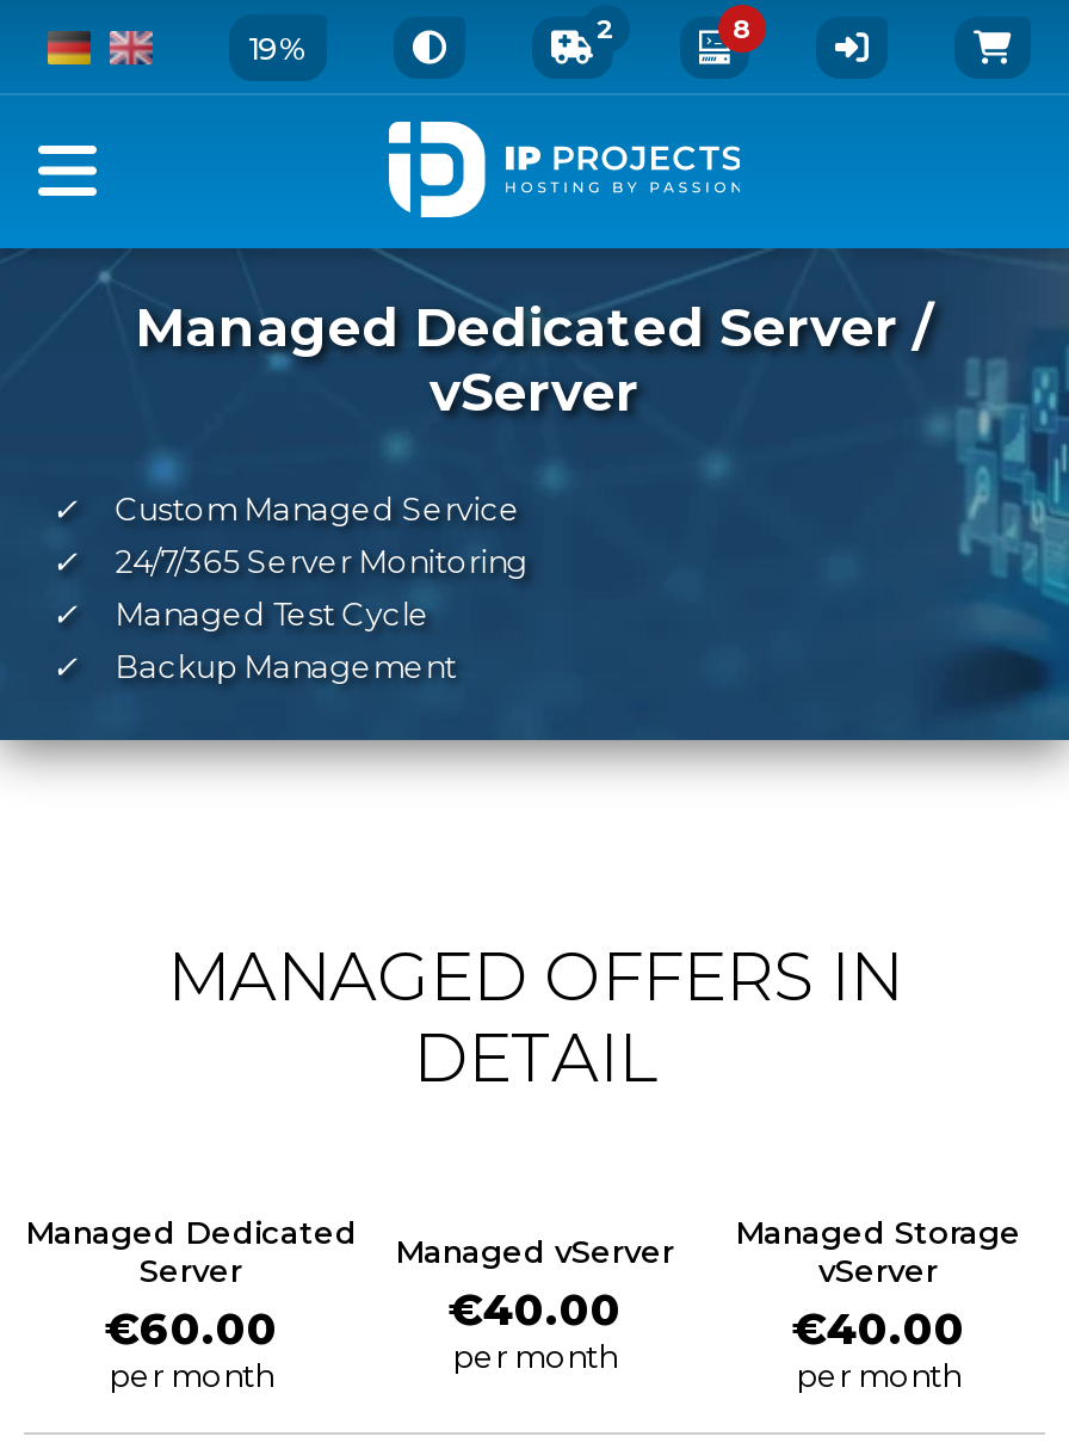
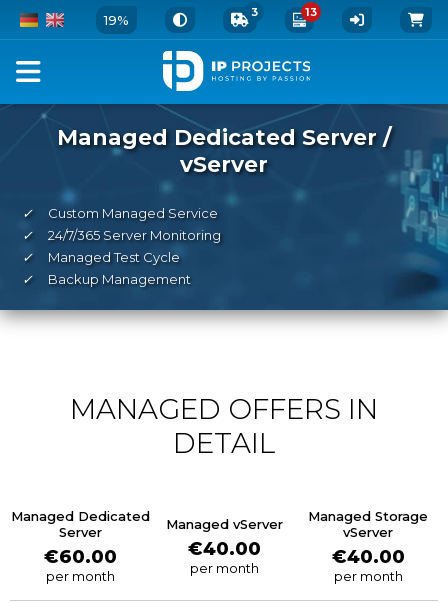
- 2
+ 3

- 8
+ 13
